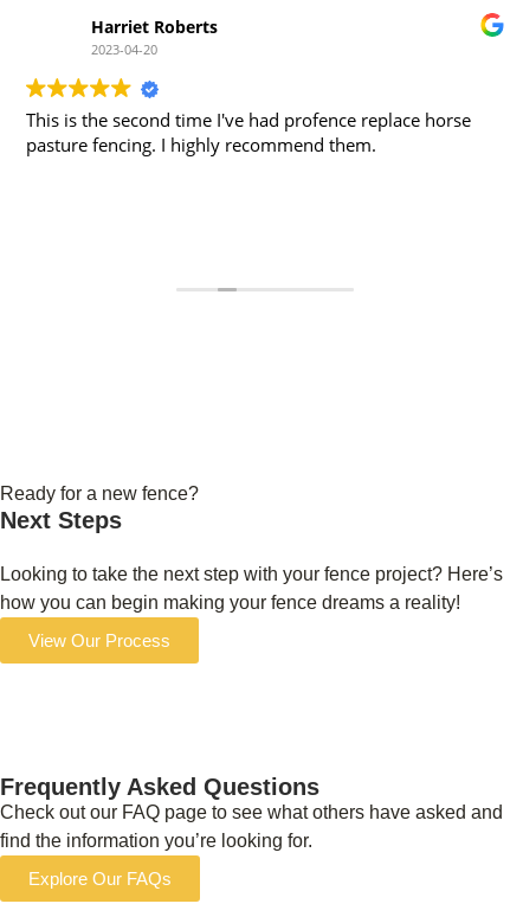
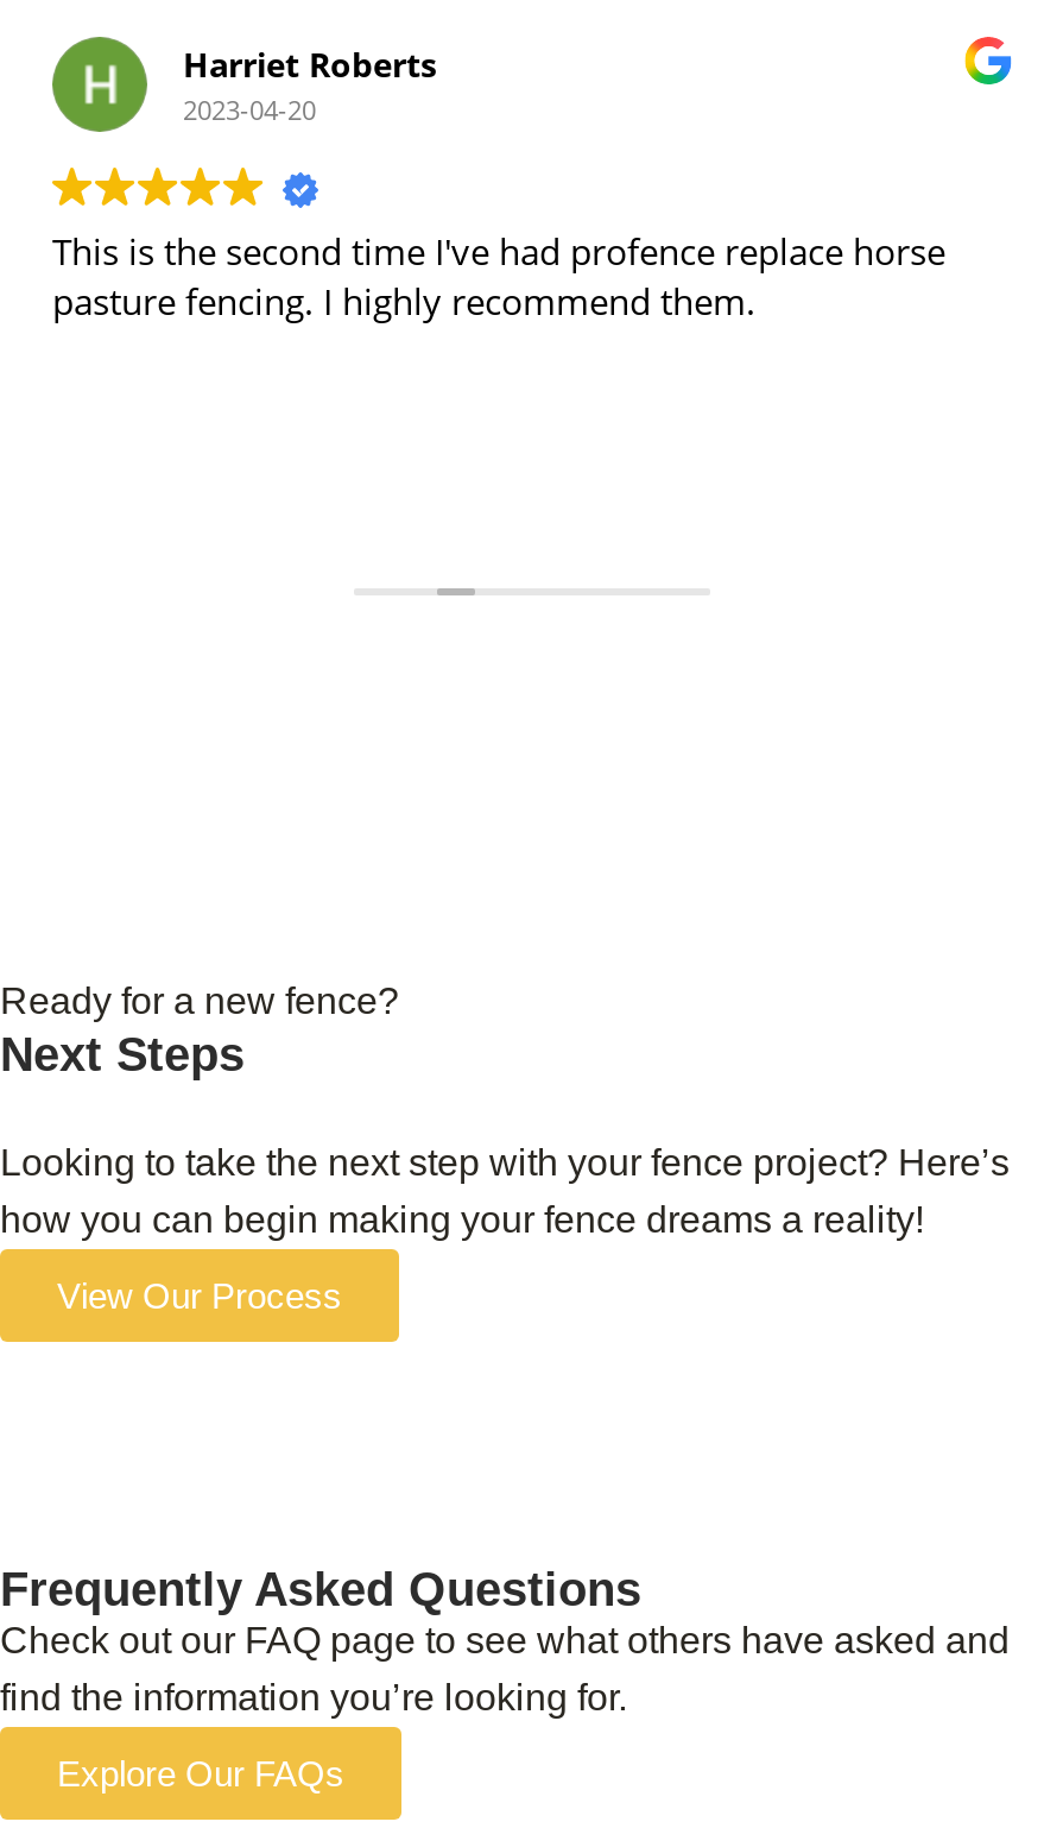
+ [image]
